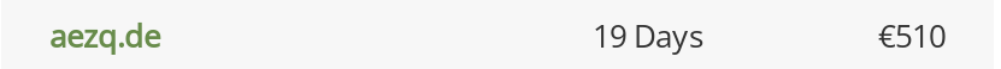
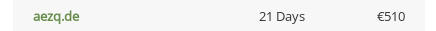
- 19 Days
+ 21 Days
